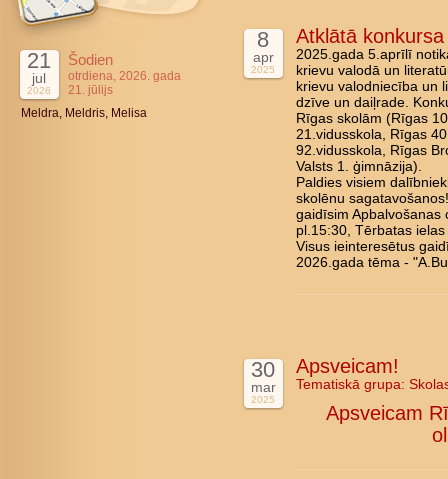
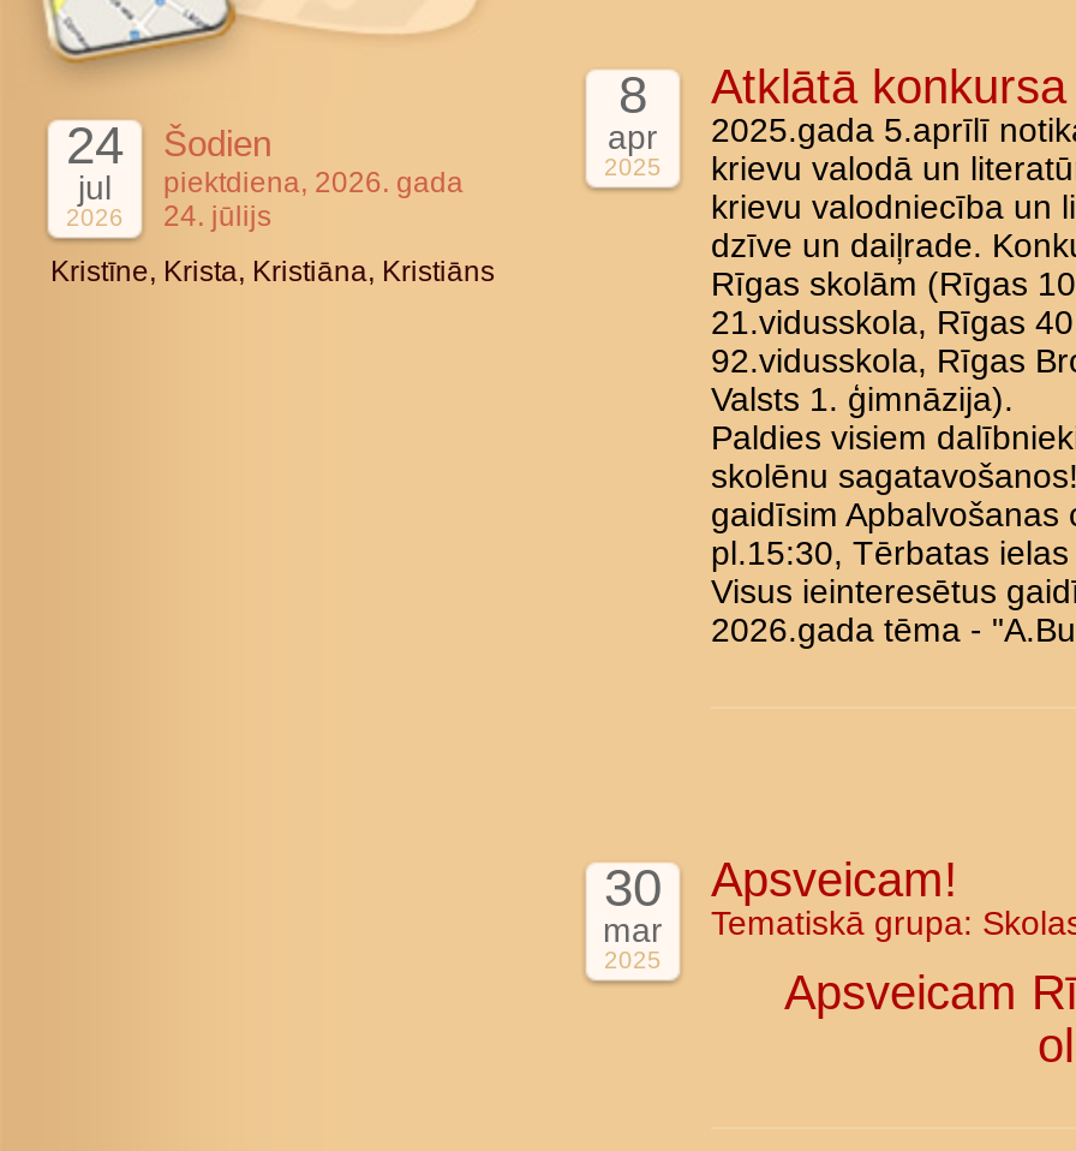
- 21 Šodien
+ 24 Šodien

- otrdiena, 2026. gada
- 21. jūlijs
+ piektdiena, 2026. gada
+ 24. jūlijs

- Meldra, Meldris, Melisa
+ Kristīne, Krista, Kristiāna, Kristiāns
